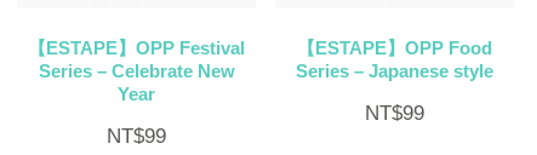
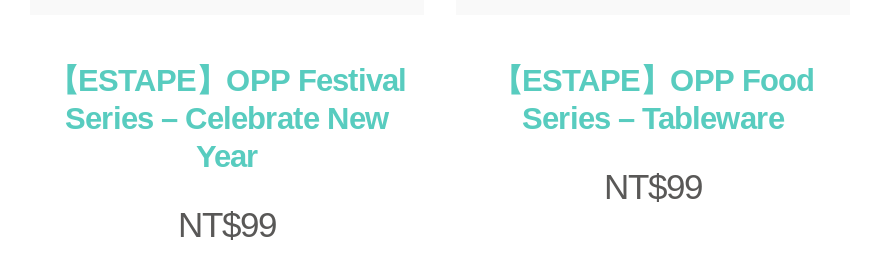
- Series – Japanese style
+ Series – Tableware
